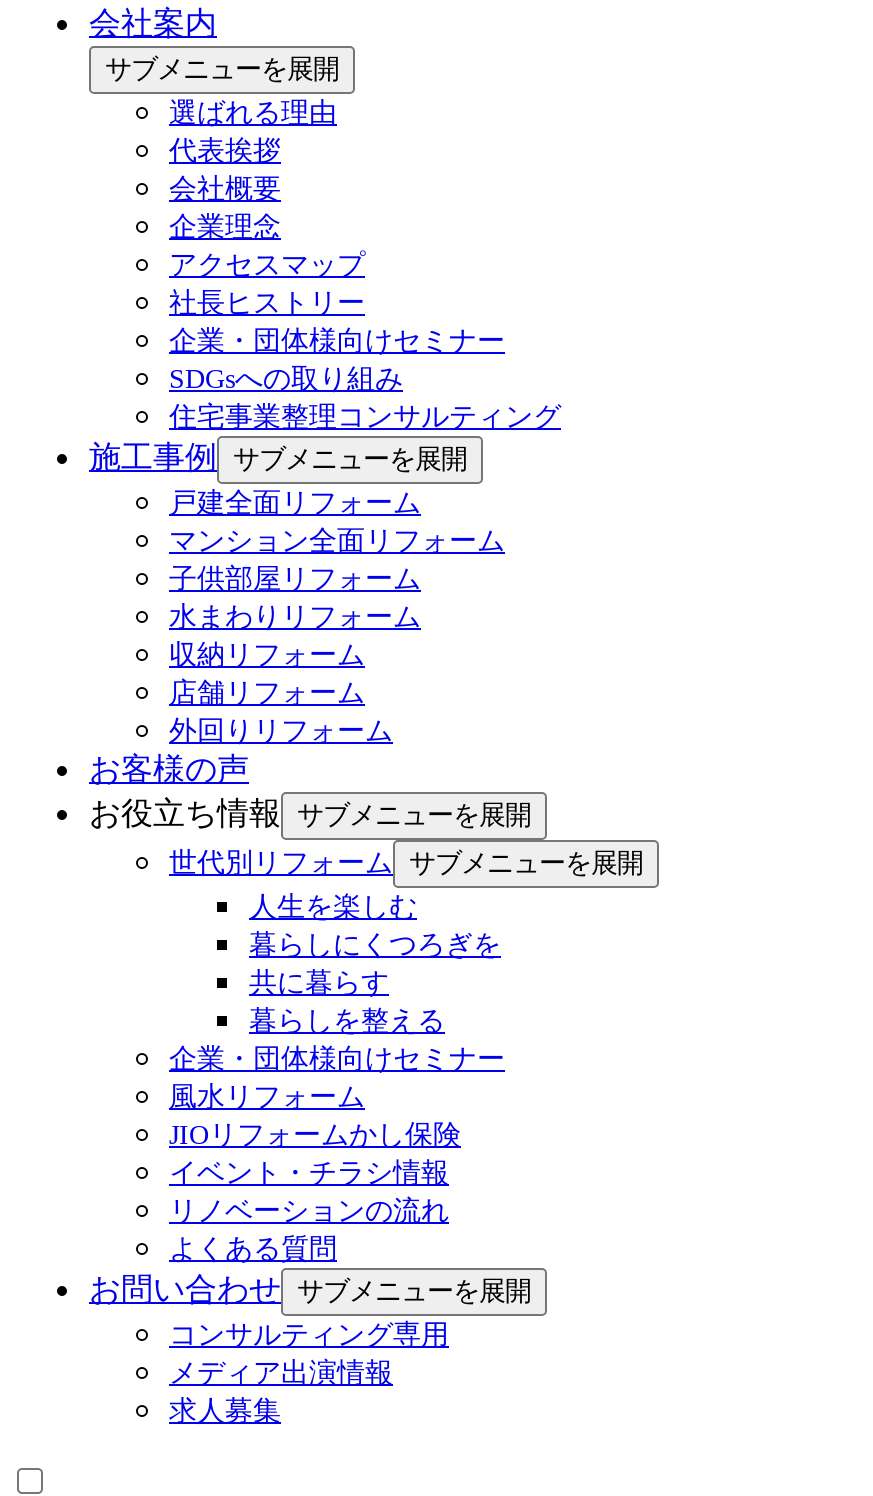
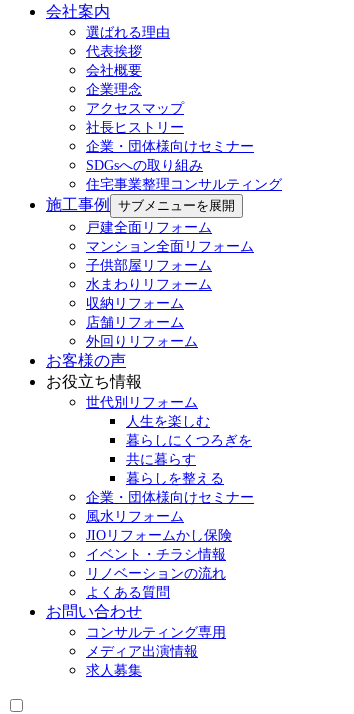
- サブメニューを展開

- お役立ち情報 サブメニューを展開
- 世代別リフォーム サブメニューを展開
+ お役立ち情報
+ 世代別リフォーム

- お問い合わせ サブメニューを展開
+ お問い合わせ
